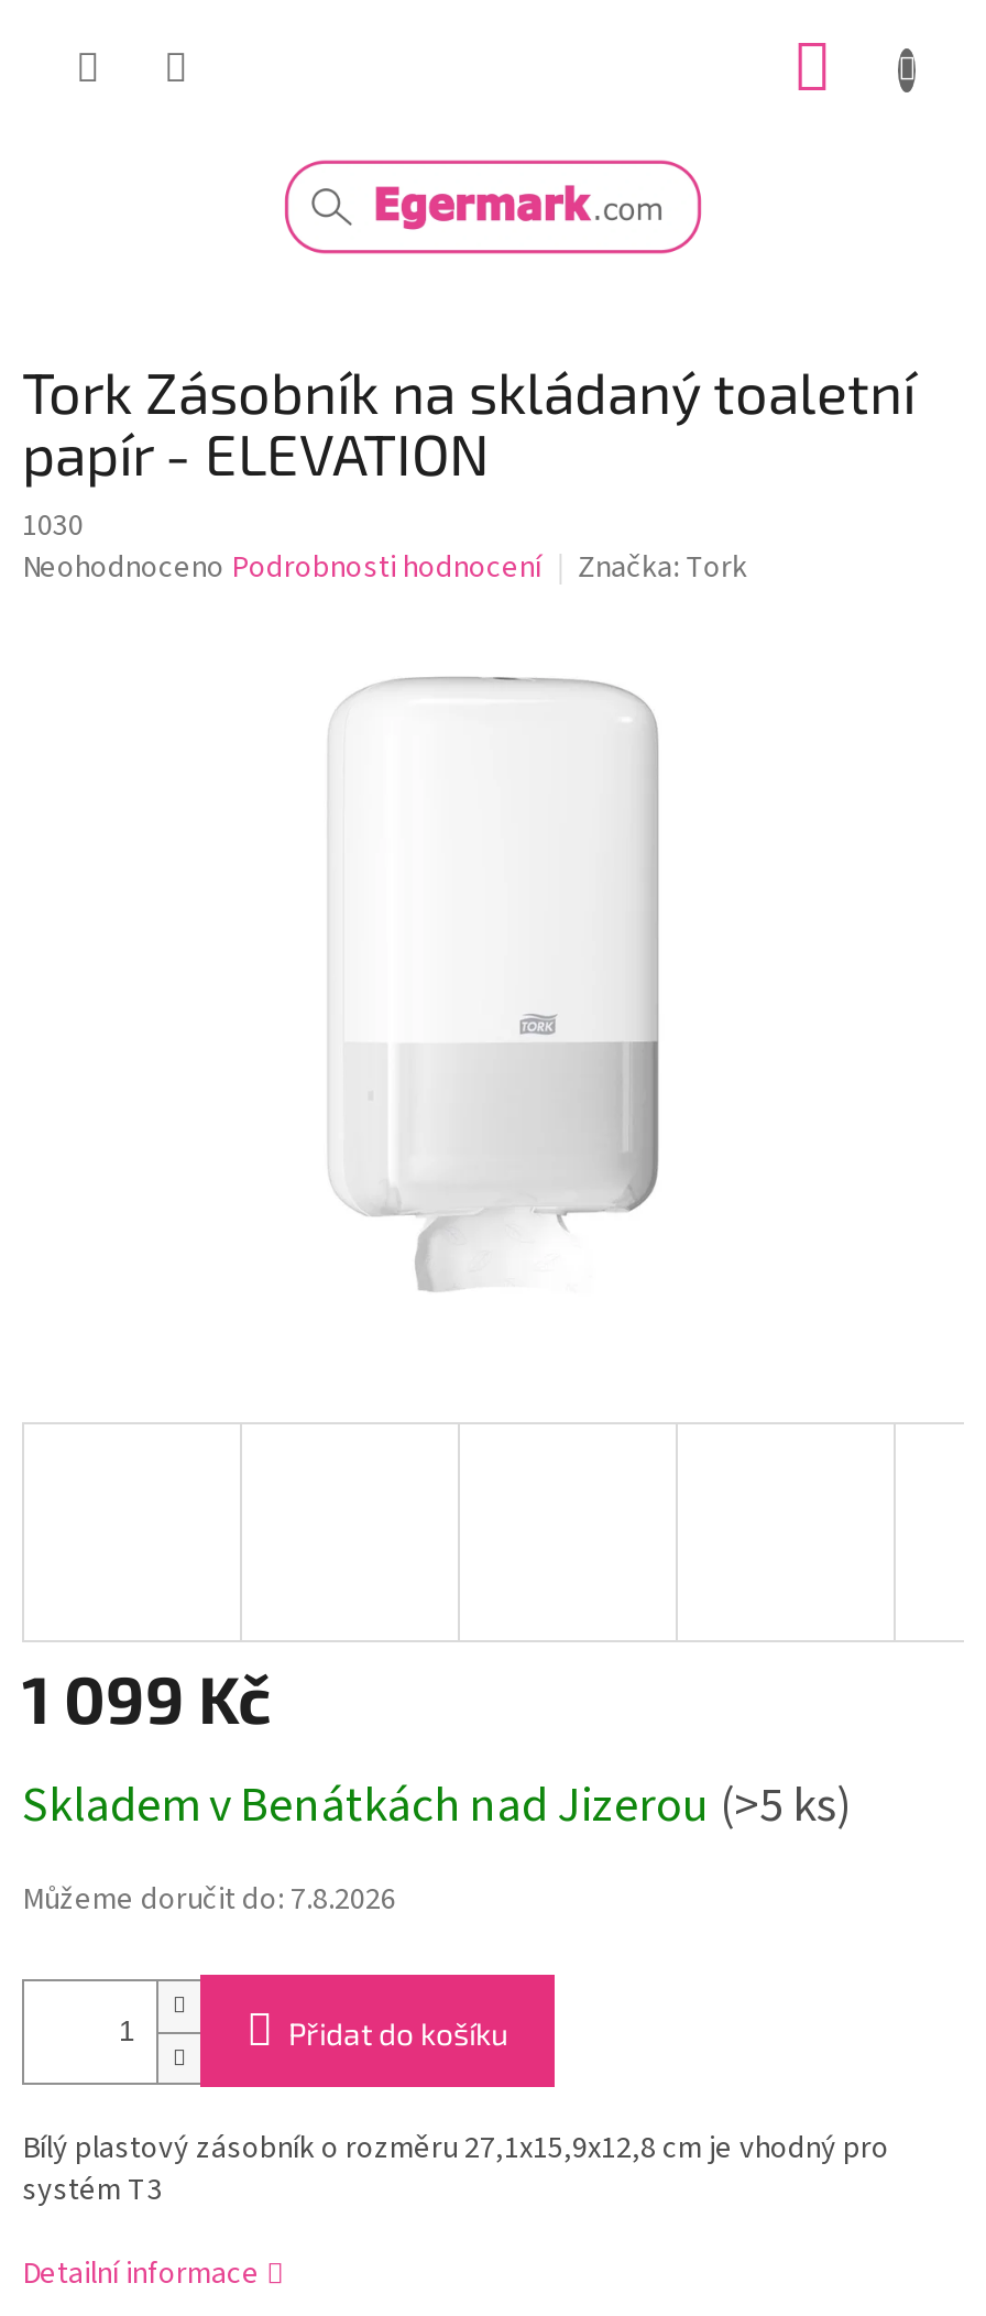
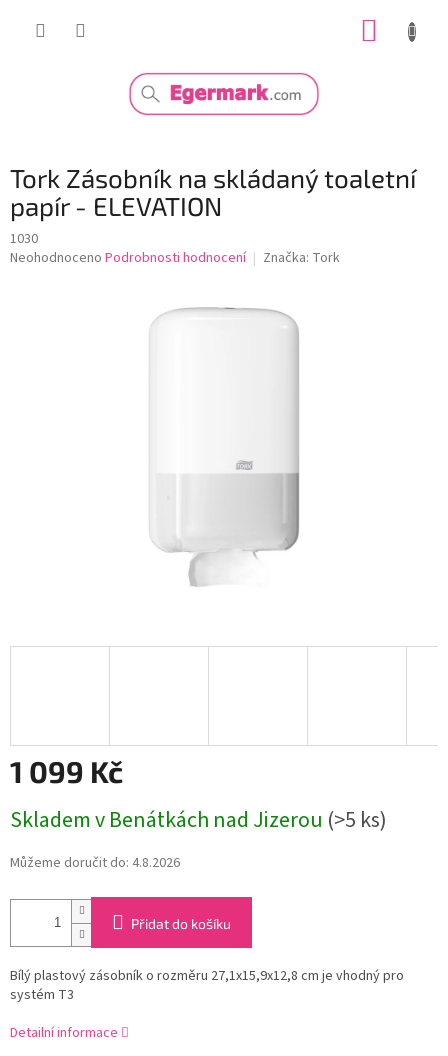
- Můžeme doručit do: 7.8.2026
+ Můžeme doručit do: 4.8.2026
